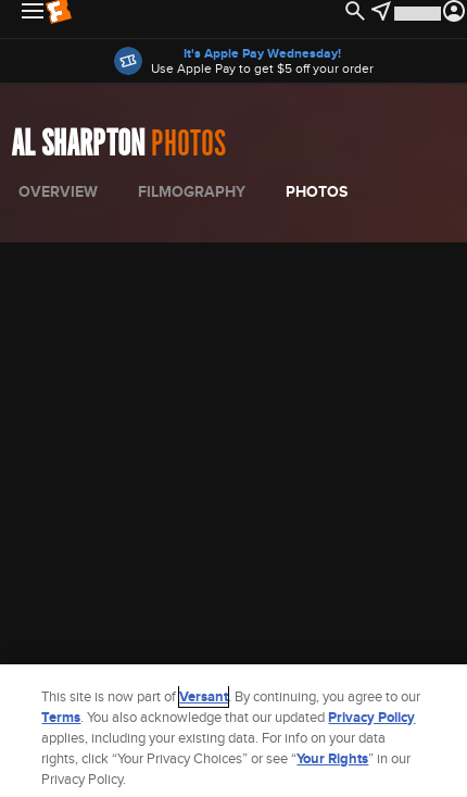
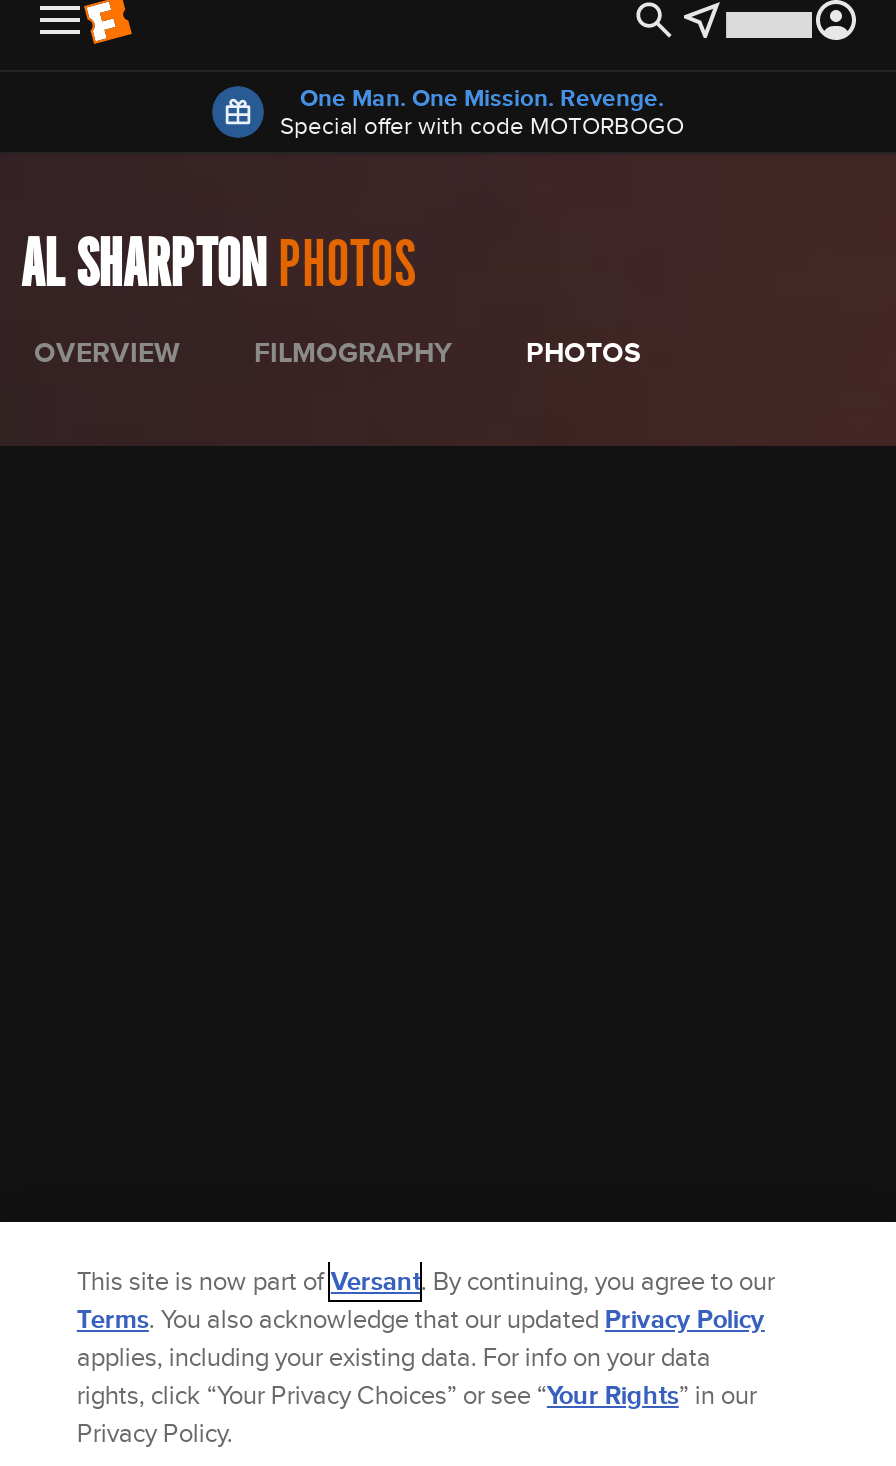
- It's Apple Pay Wednesday!
- Use Apple Pay to get $5 off your order
+ One Man. One Mission. Revenge.
+ Special offer with code MOTORBOGO
